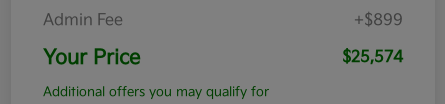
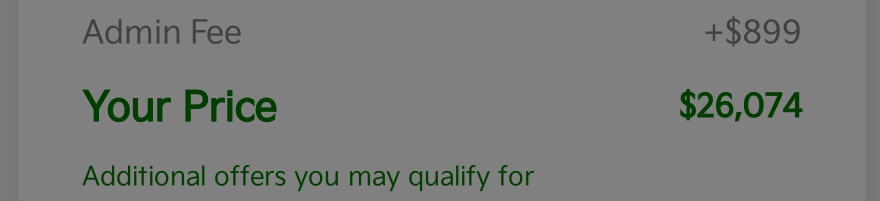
- $25,574
+ $26,074
